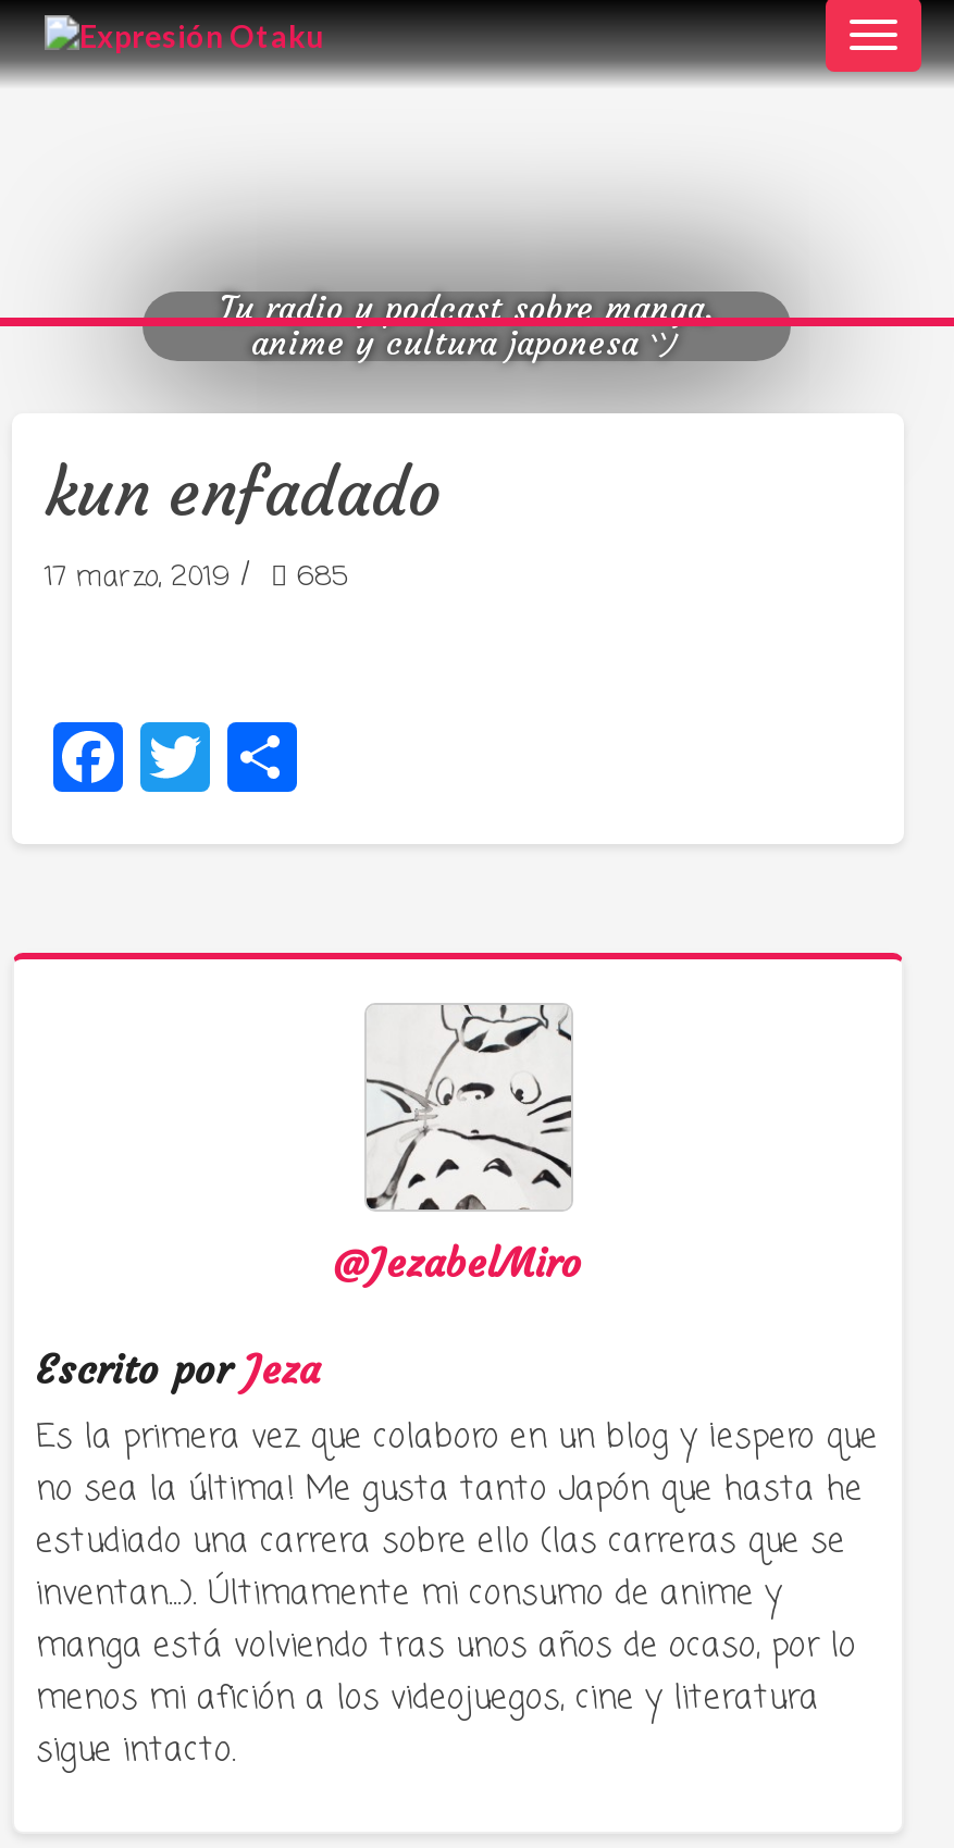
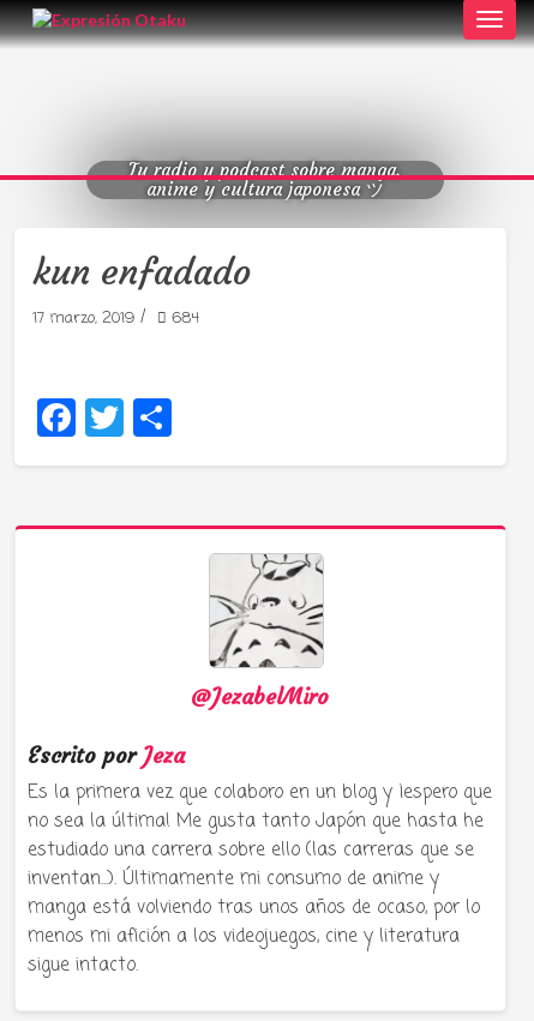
- 17 marzo, 2019 / 685
+ 17 marzo, 2019 / 684
